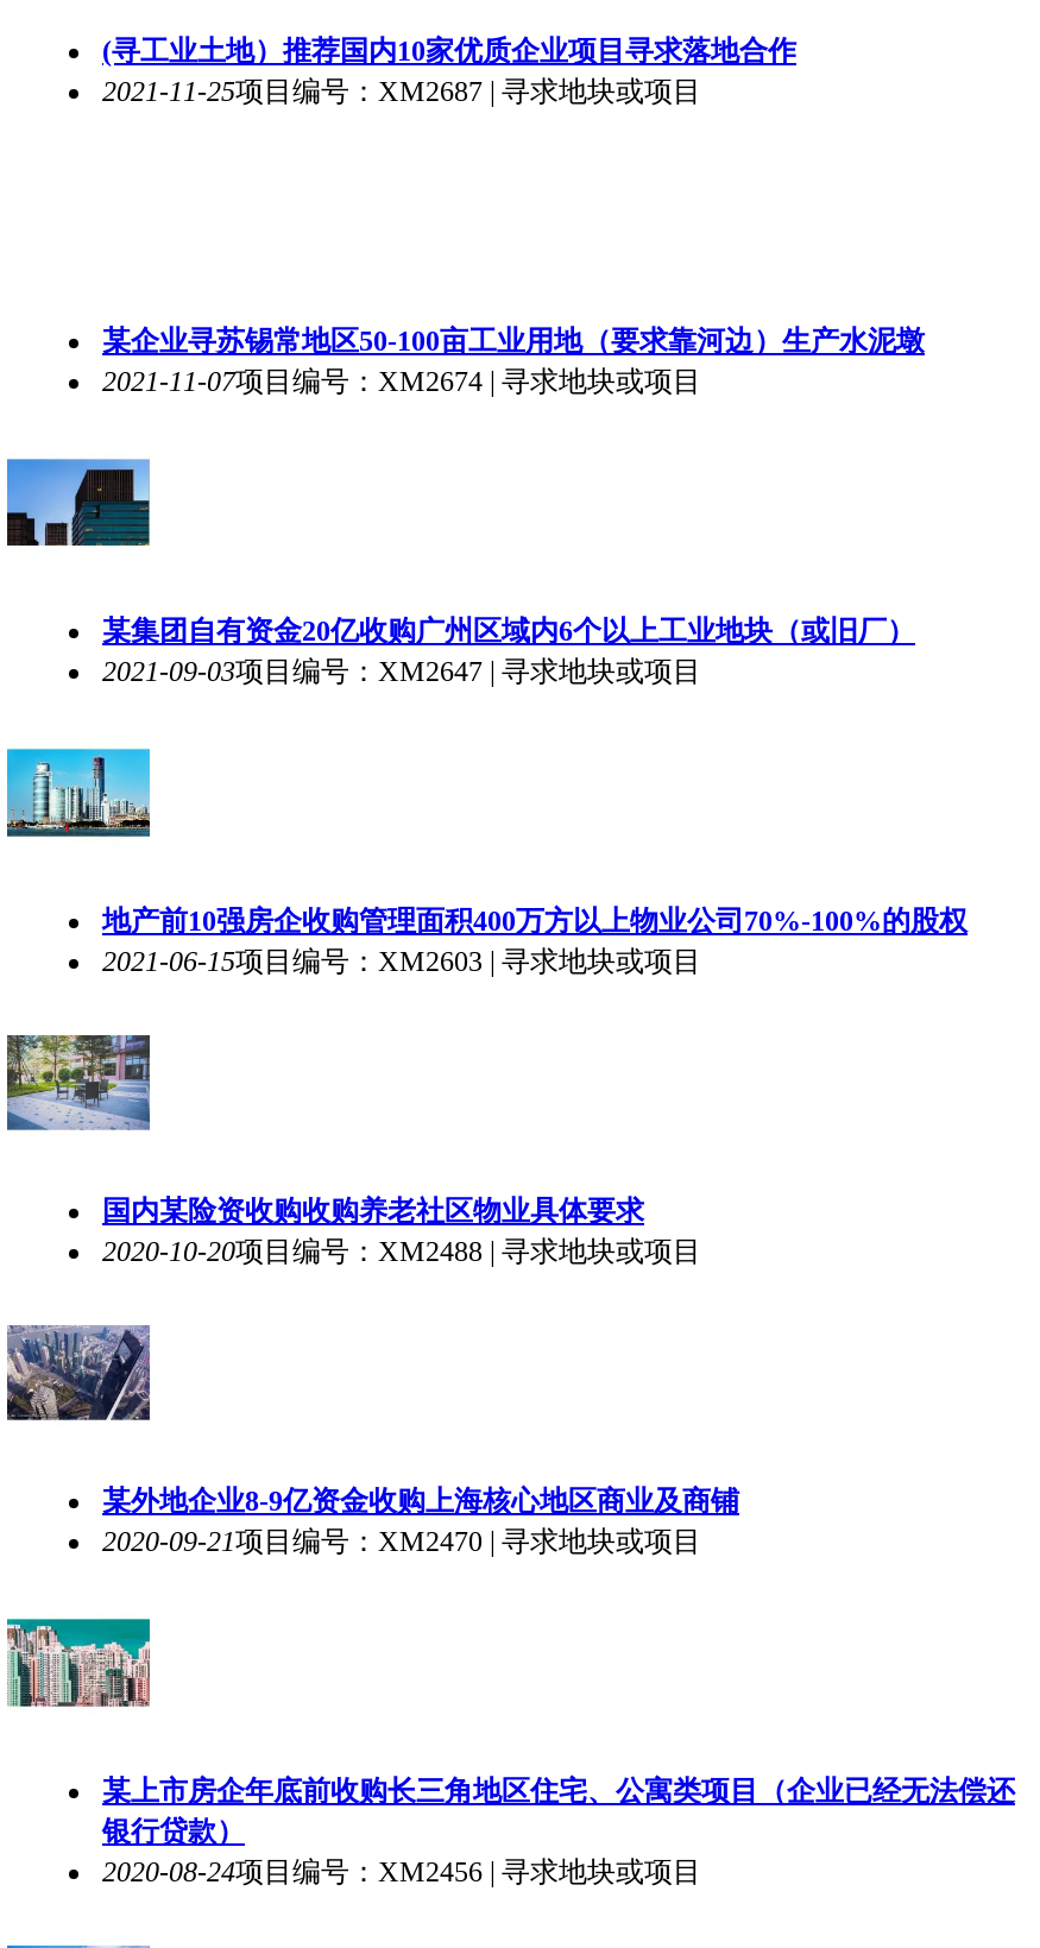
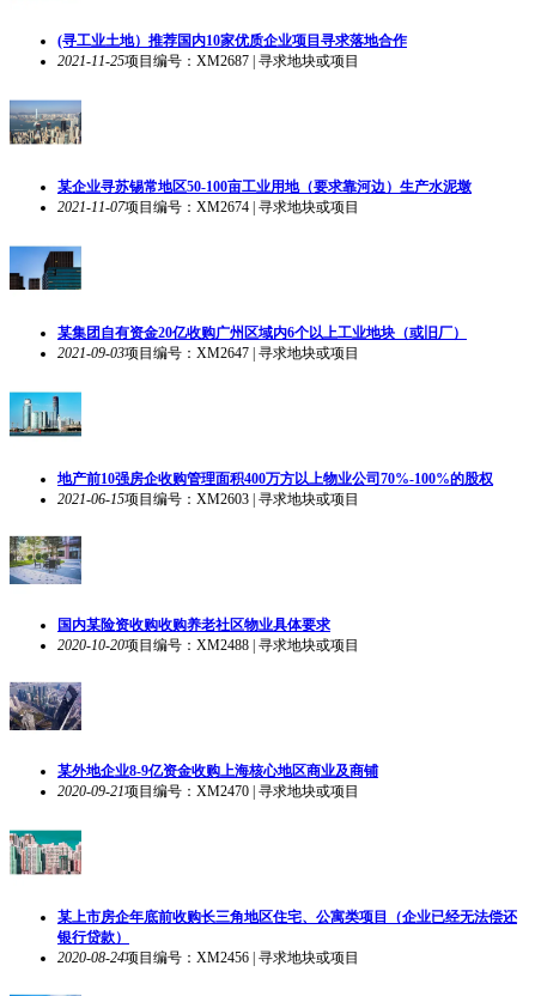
+ [image]
